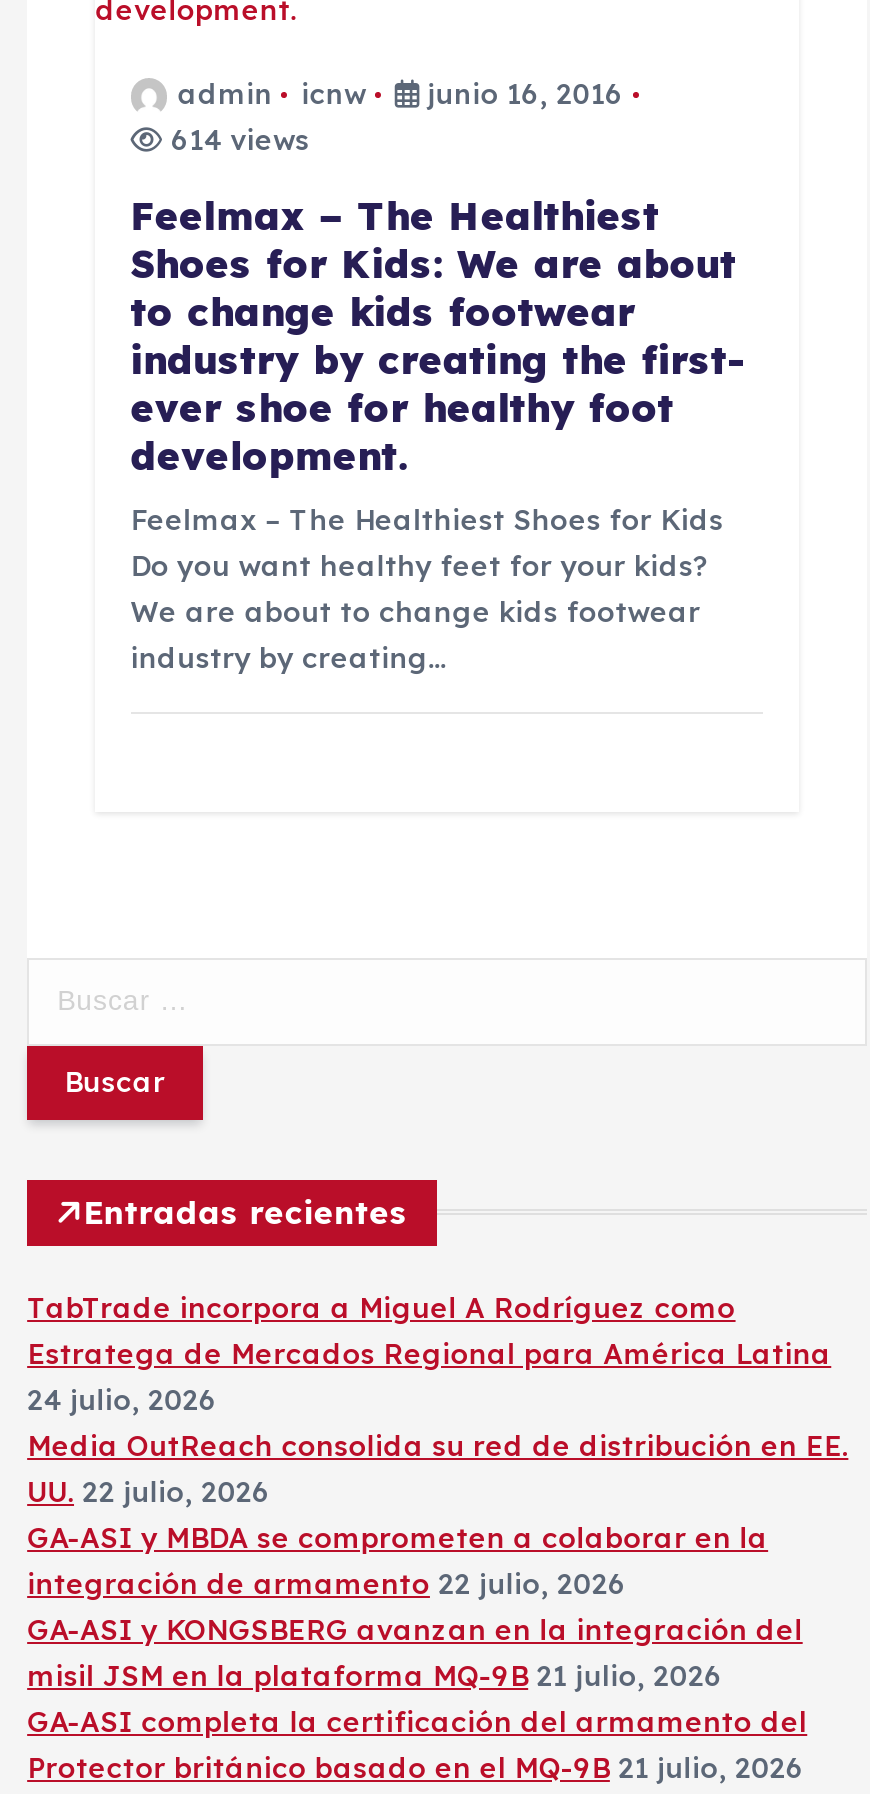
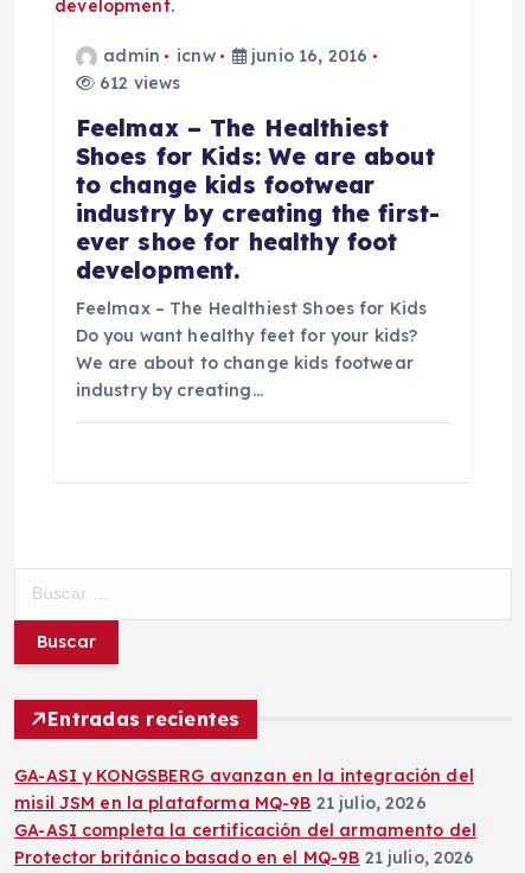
- 614 views
+ 612 views

- TabTrade incorpora a Miguel A Rodríguez como
- Estratega de Mercados Regional para América Latina
- 24 julio, 2026
- Media OutReach consolida su red de distribución en EE.
- UU. 22 julio, 2026
- GA-ASI y MBDA se comprometen a colaborar en la
- integración de armamento 22 julio, 2026
